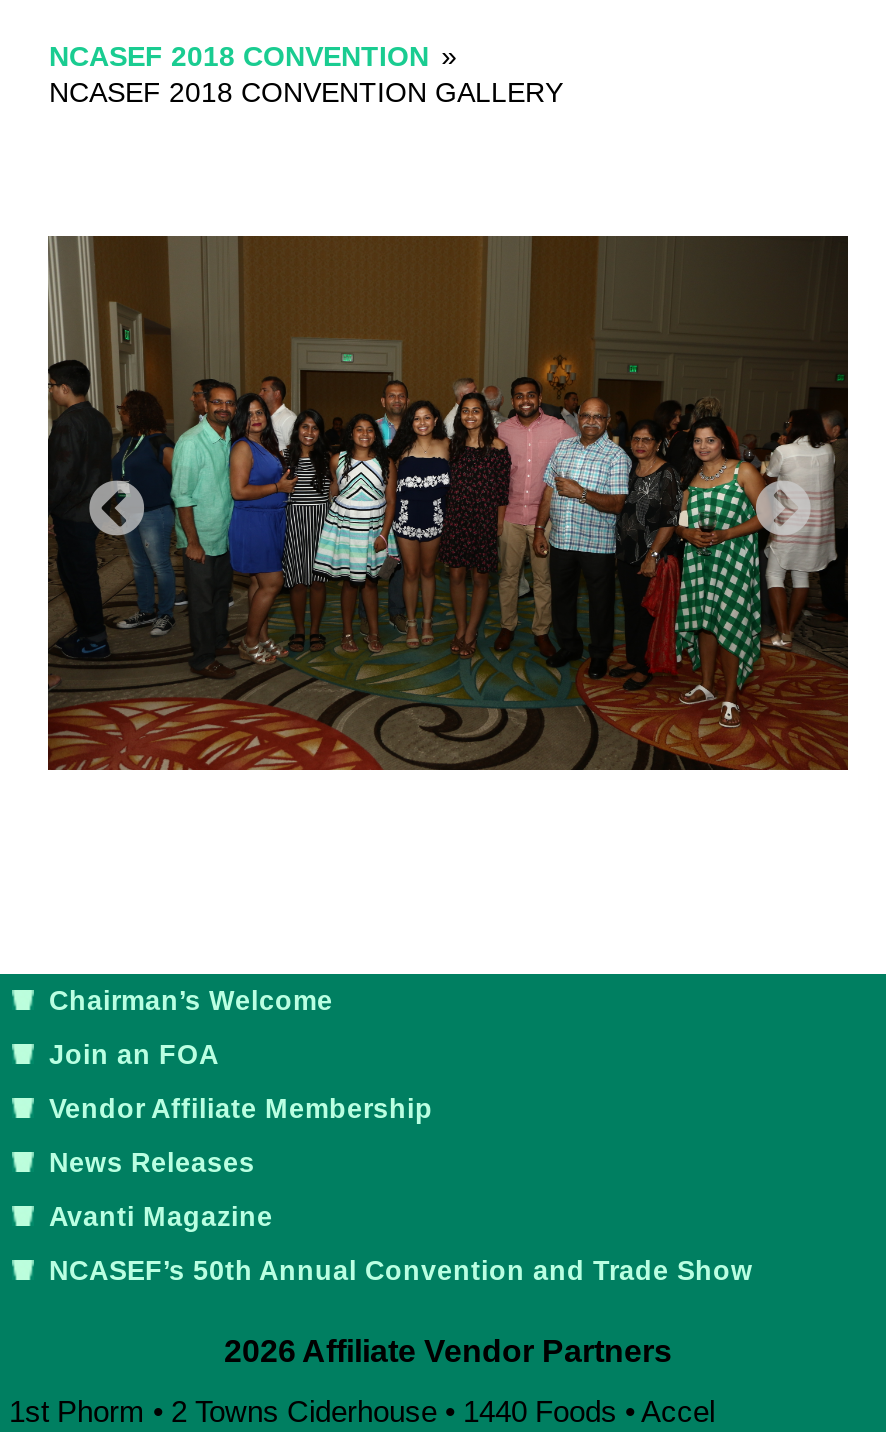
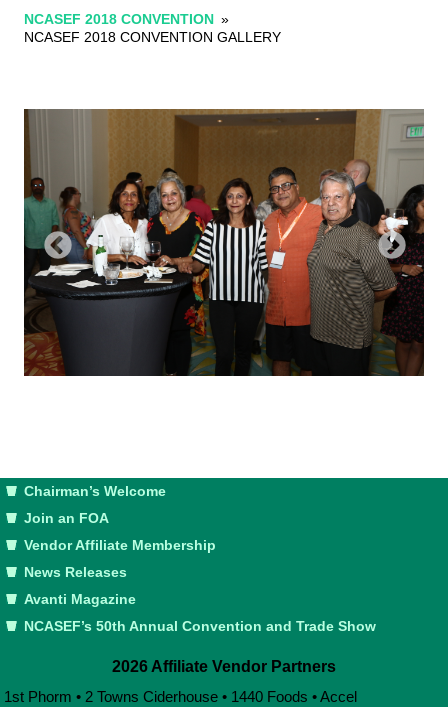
- [image]
+ [image]
